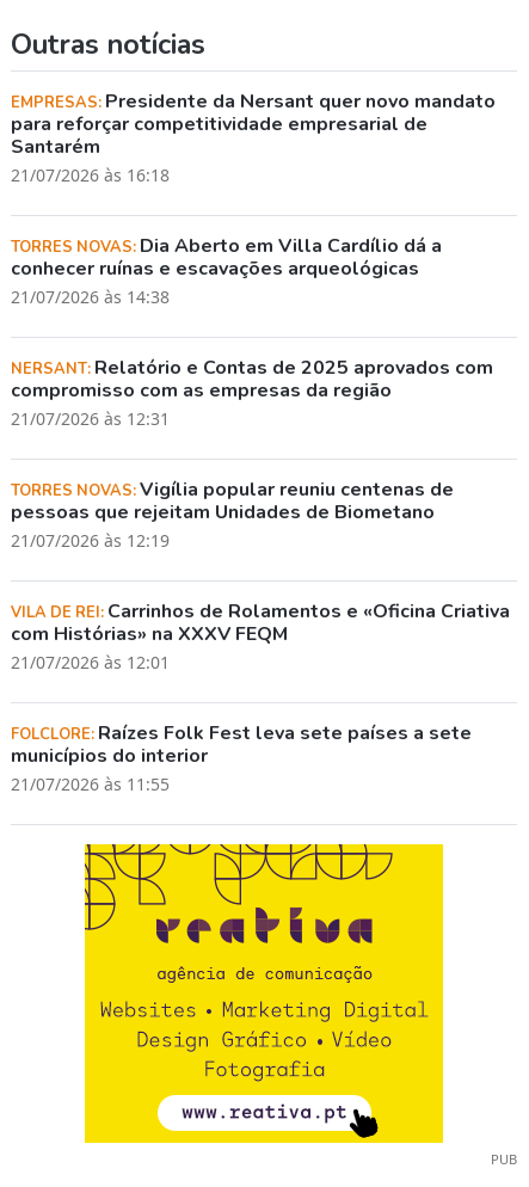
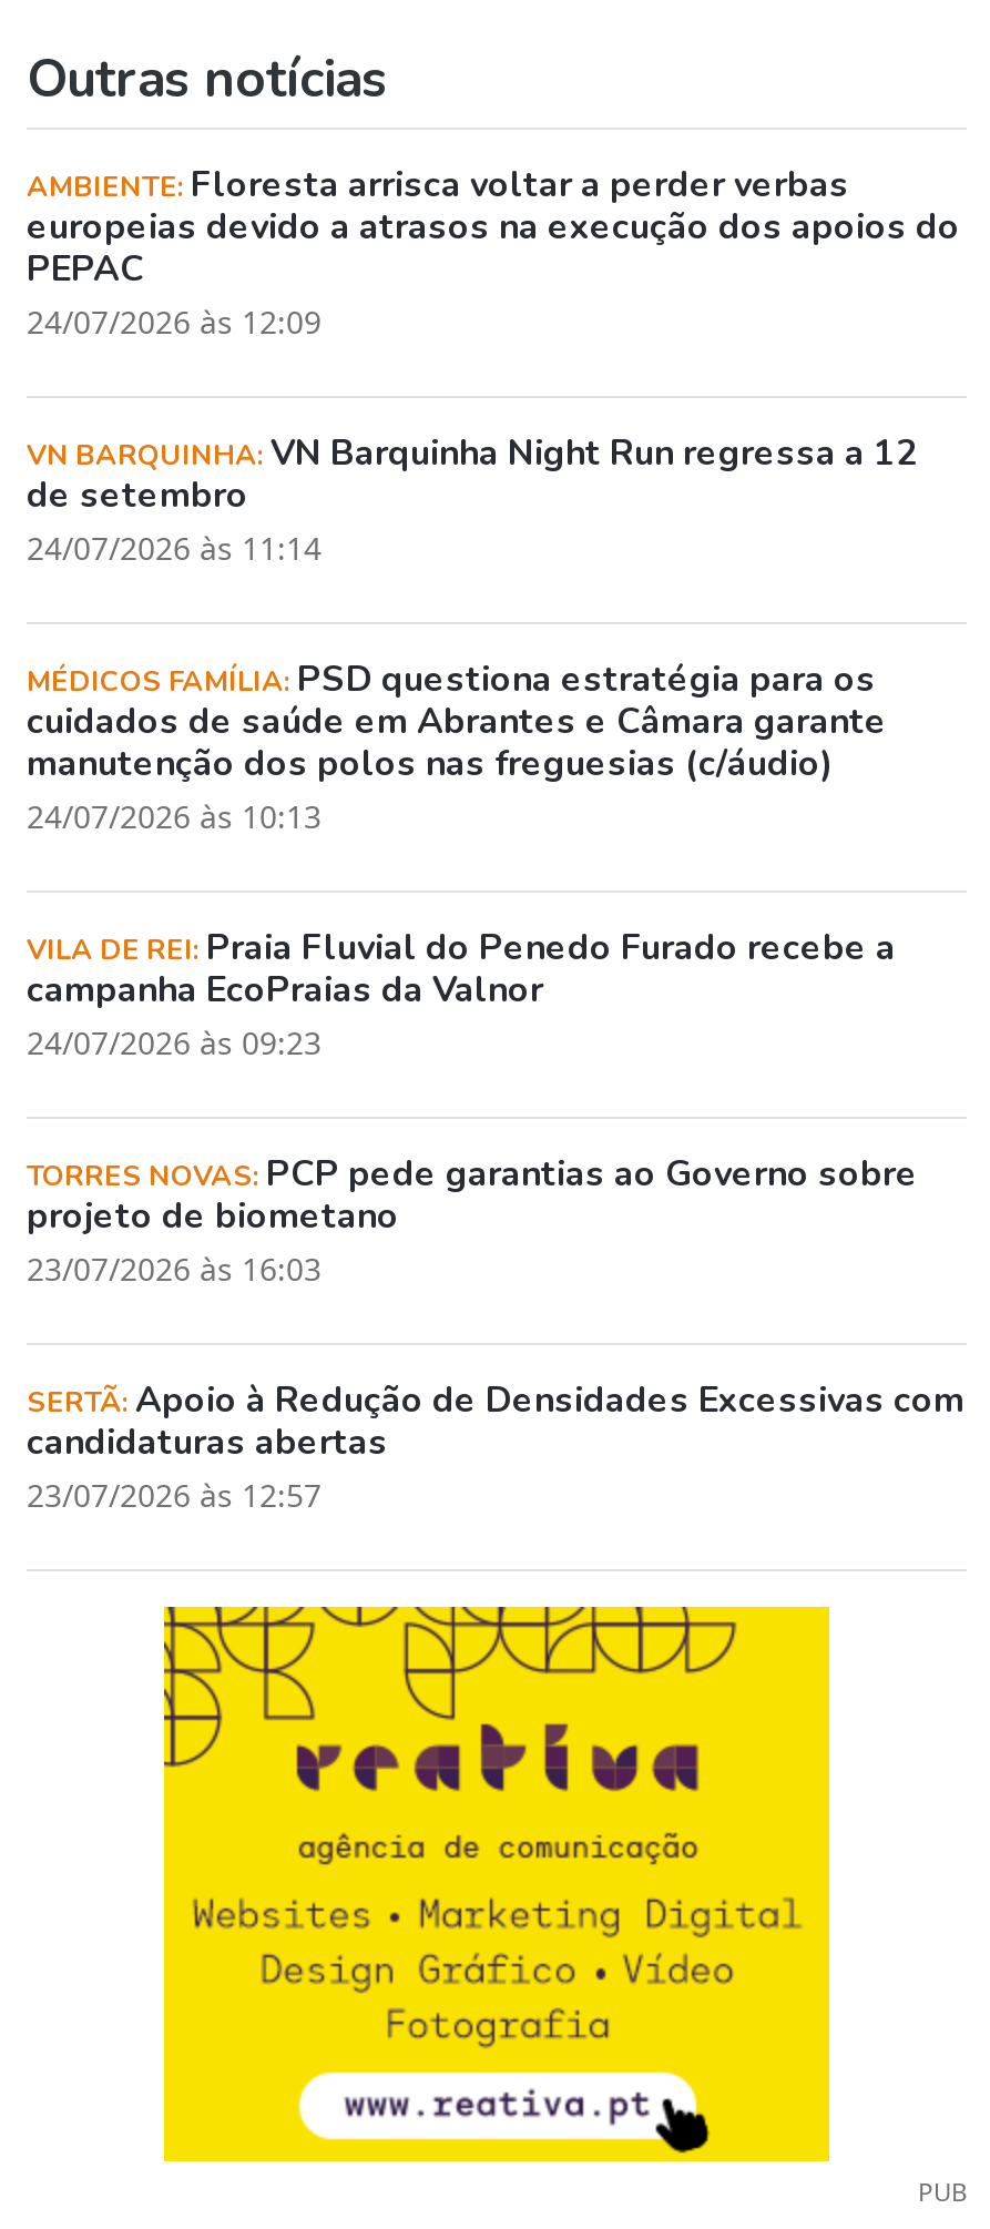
- EMPRESAS: Presidente da Nersant quer novo mandato
- para reforçar competitividade empresarial de
- Santarém
- 21/07/2026 às 16:18
+ AMBIENTE: Floresta arrisca voltar a perder verbas
+ europeias devido a atrasos na execução dos apoios do
+ PEPAC
+ 24/07/2026 às 12:09

- TORRES NOVAS: Dia Aberto em Villa Cardílio dá a
- conhecer ruínas e escavações arqueológicas
- 21/07/2026 às 14:38
+ VN BARQUINHA: VN Barquinha Night Run regressa a 12
+ de setembro
+ 24/07/2026 às 11:14

- NERSANT: Relatório e Contas de 2025 aprovados com
- compromisso com as empresas da região
- 21/07/2026 às 12:31
+ MÉDICOS FAMÍLIA: PSD questiona estratégia para os
+ cuidados de saúde em Abrantes e Câmara garante
+ manutenção dos polos nas freguesias (c/áudio)
+ 24/07/2026 às 10:13

- TORRES NOVAS: Vigília popular reuniu centenas de
- pessoas que rejeitam Unidades de Biometano
- 21/07/2026 às 12:19
+ VILA DE REI: Praia Fluvial do Penedo Furado recebe a
+ campanha EcoPraias da Valnor
+ 24/07/2026 às 09:23

- VILA DE REI: Carrinhos de Rolamentos e «Oficina Criativa
- com Histórias» na XXXV FEQM
- 21/07/2026 às 12:01
+ TORRES NOVAS: PCP pede garantias ao Governo sobre
+ projeto de biometano
+ 23/07/2026 às 16:03

- FOLCLORE: Raízes Folk Fest leva sete países a sete
- municípios do interior
- 21/07/2026 às 11:55
+ SERTÃ: Apoio à Redução de Densidades Excessivas com
+ candidaturas abertas
+ 23/07/2026 às 12:57
